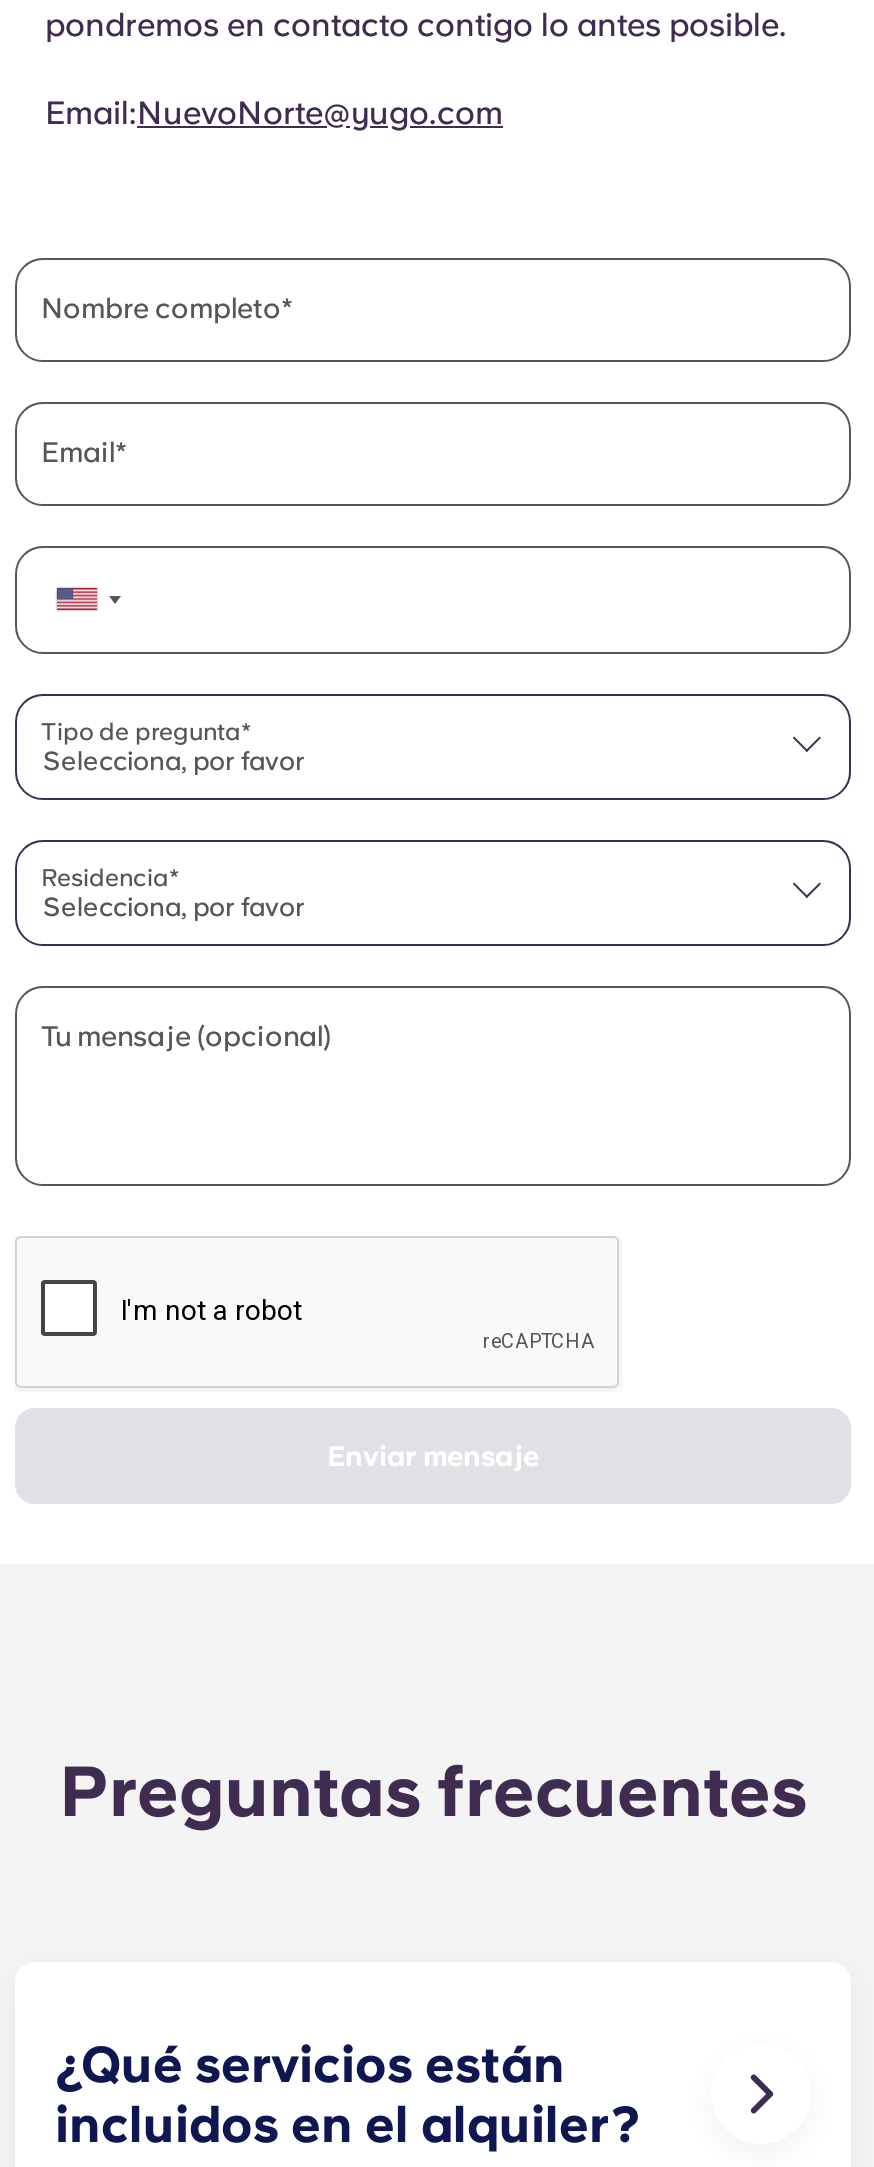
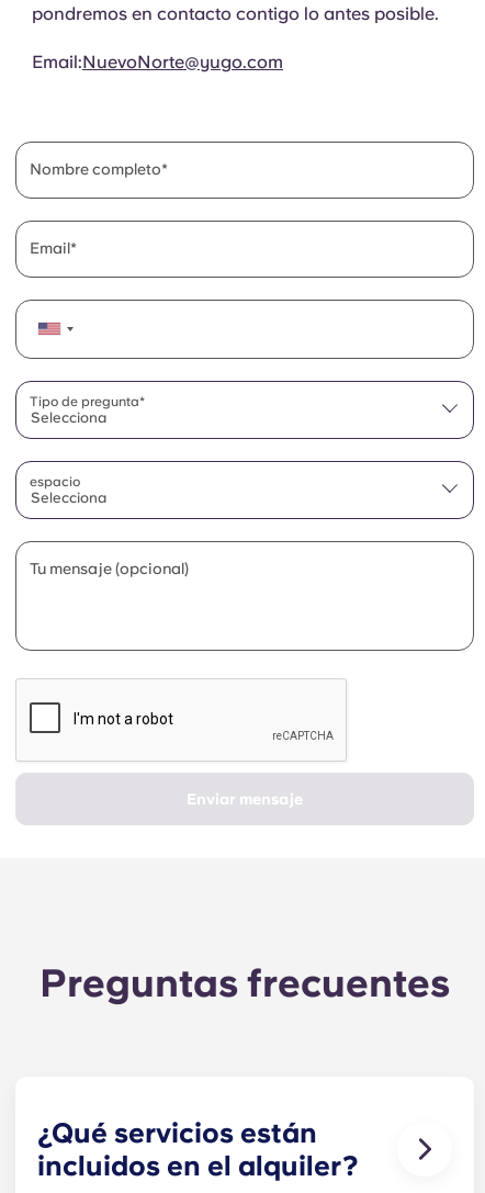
- Selecciona, por favor
+ Selecciona

- Residencia*
+ espacio

- Selecciona, por favor
+ Selecciona
